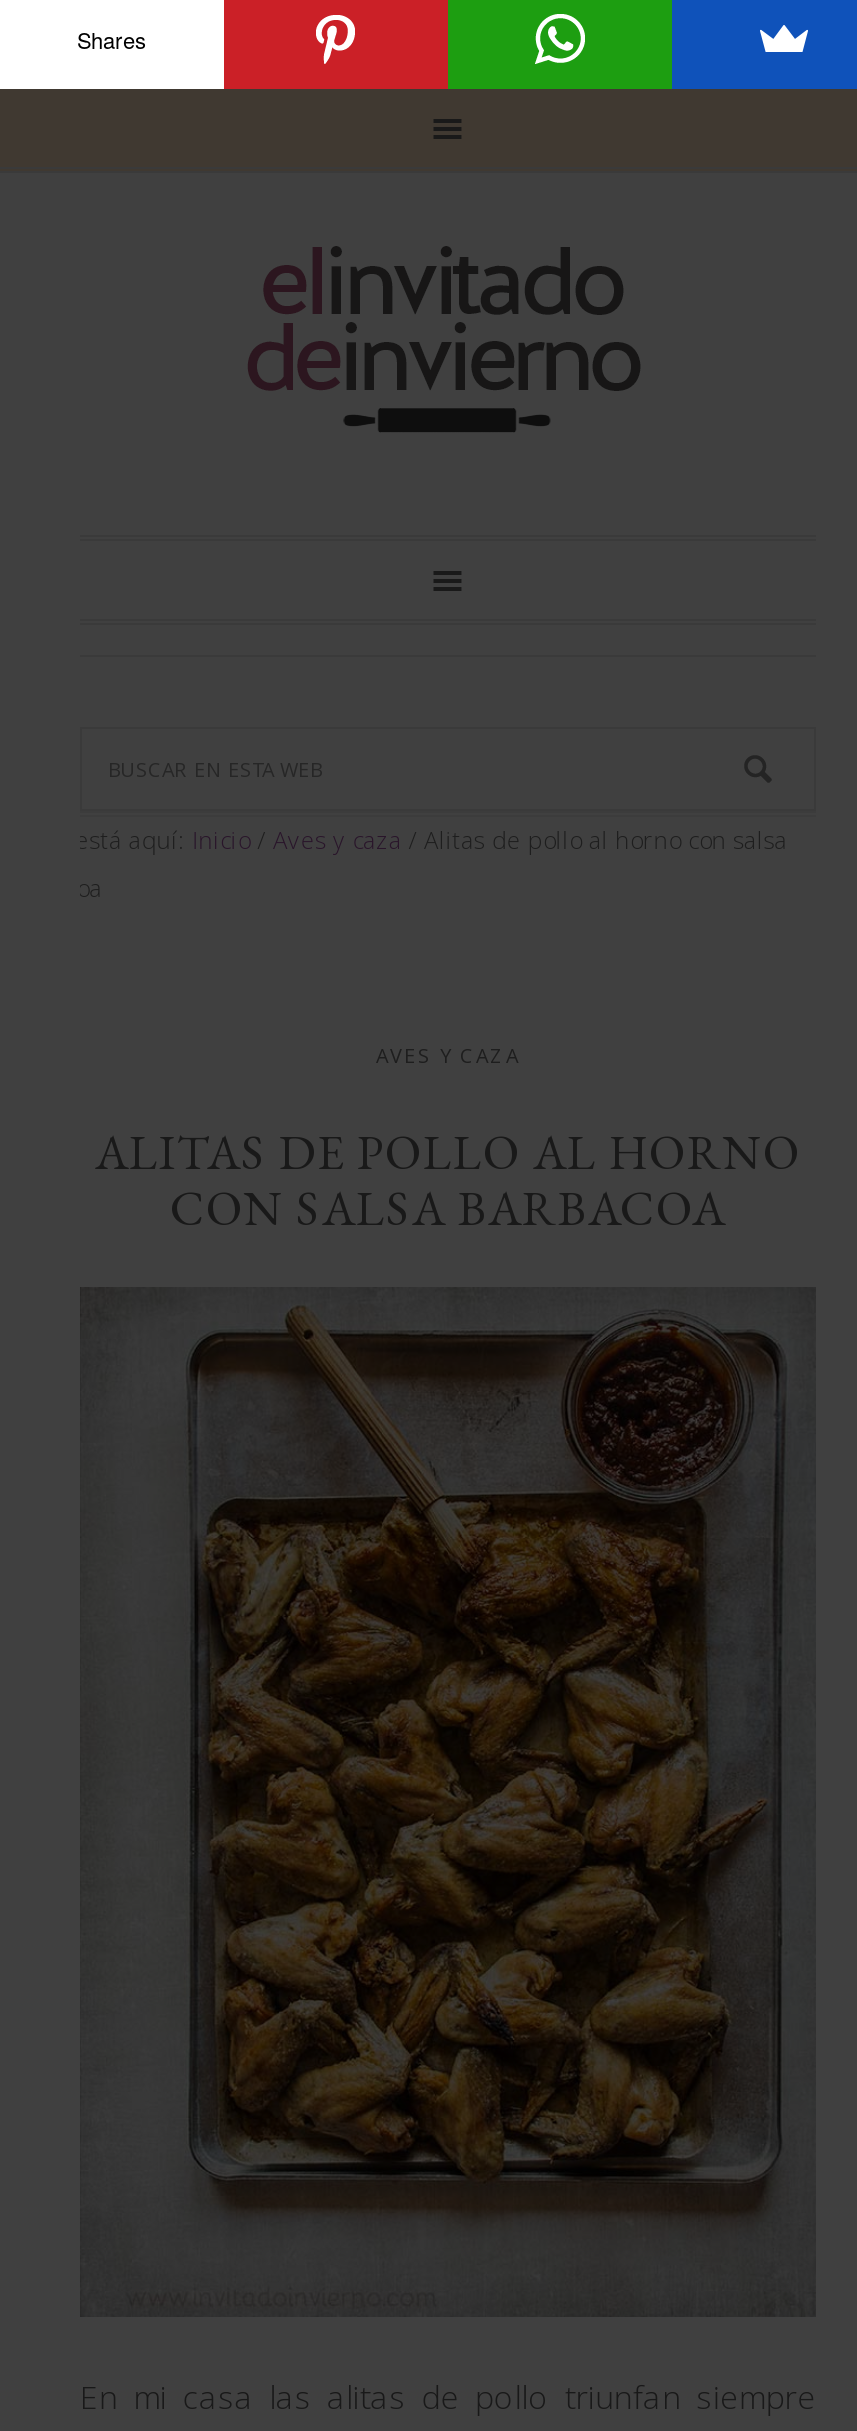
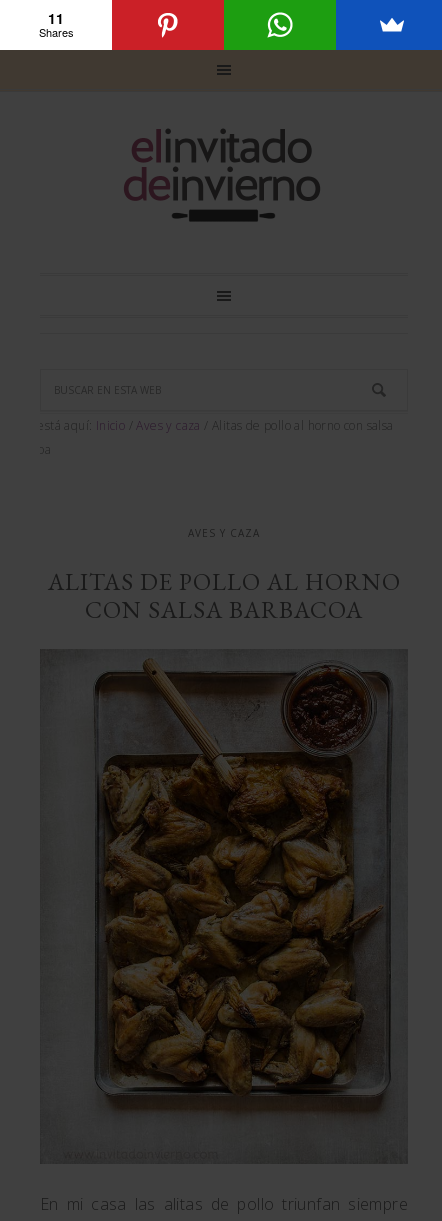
+ 11
